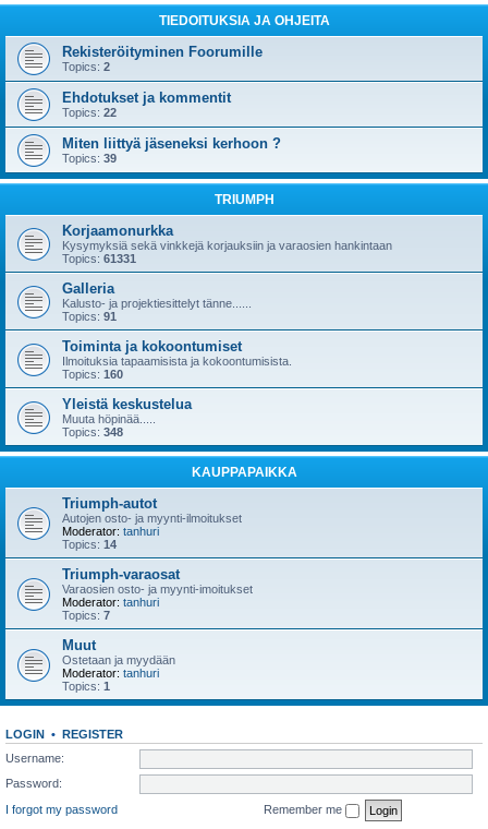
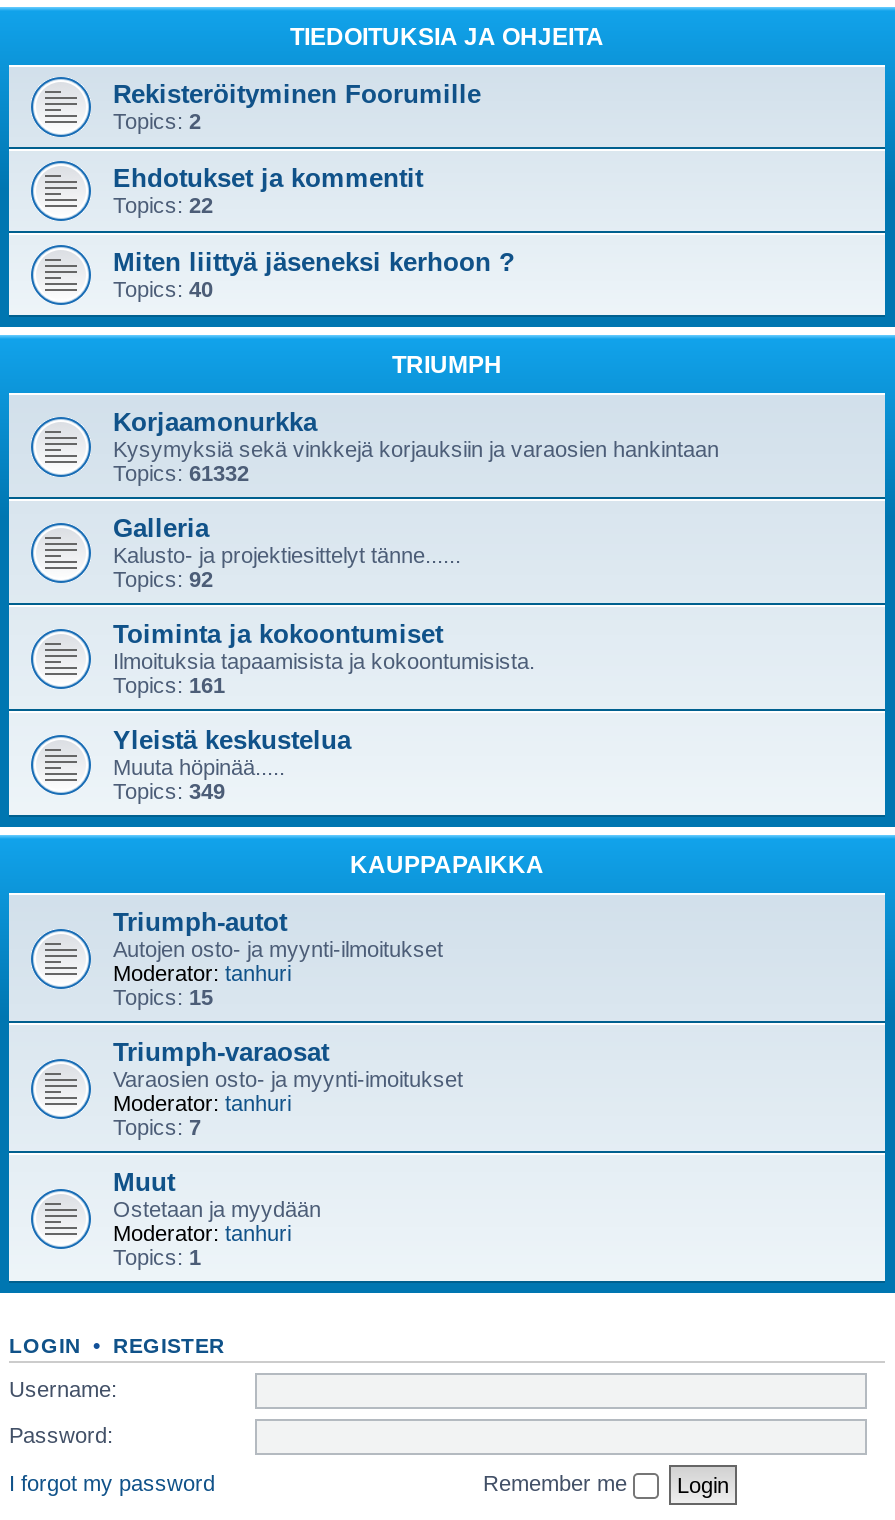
- Topics: 39
+ Topics: 40

- Topics:61331
+ Topics:61332

- Topics: 91
+ Topics: 92

- Topics: 160
+ Topics: 161

- Topics: 348
+ Topics: 349

- Topics: 14
+ Topics: 15
